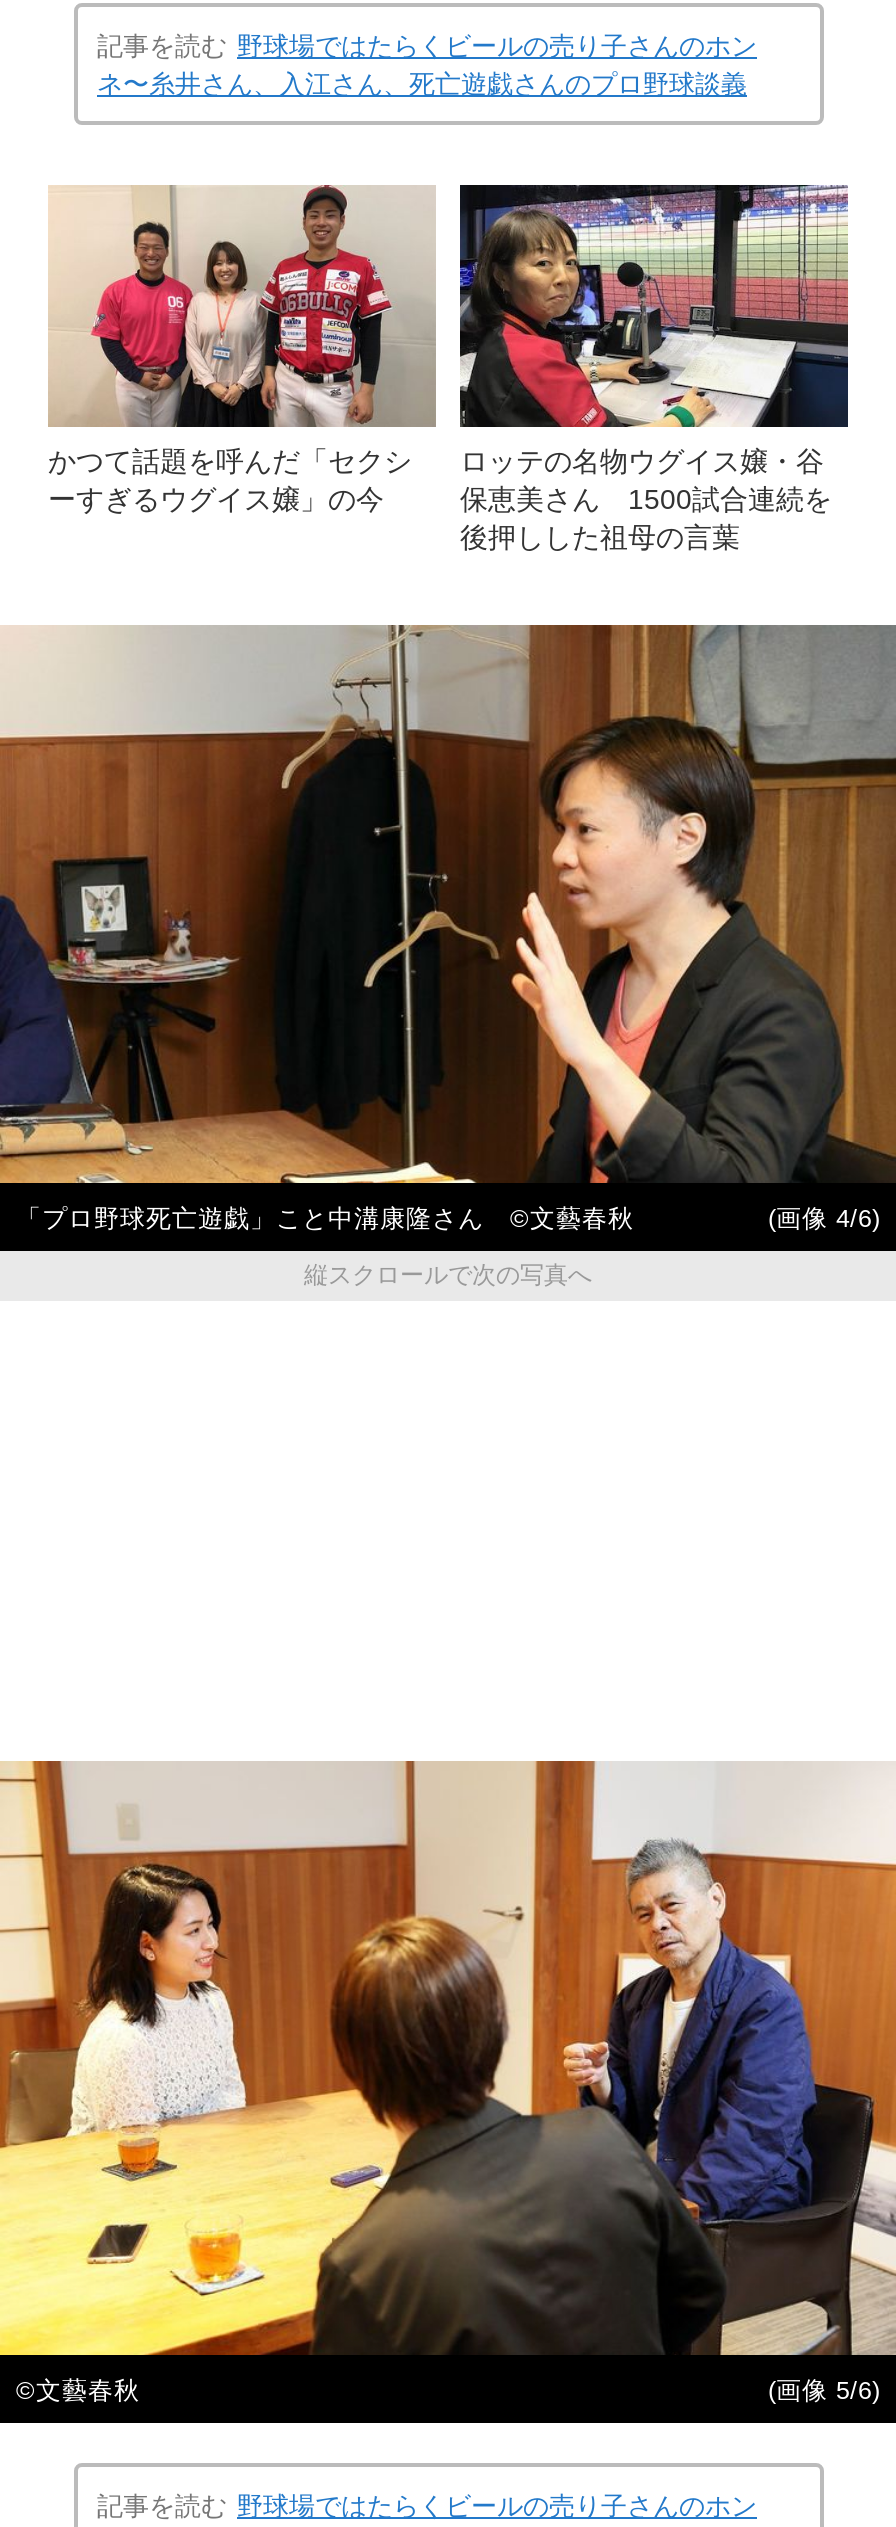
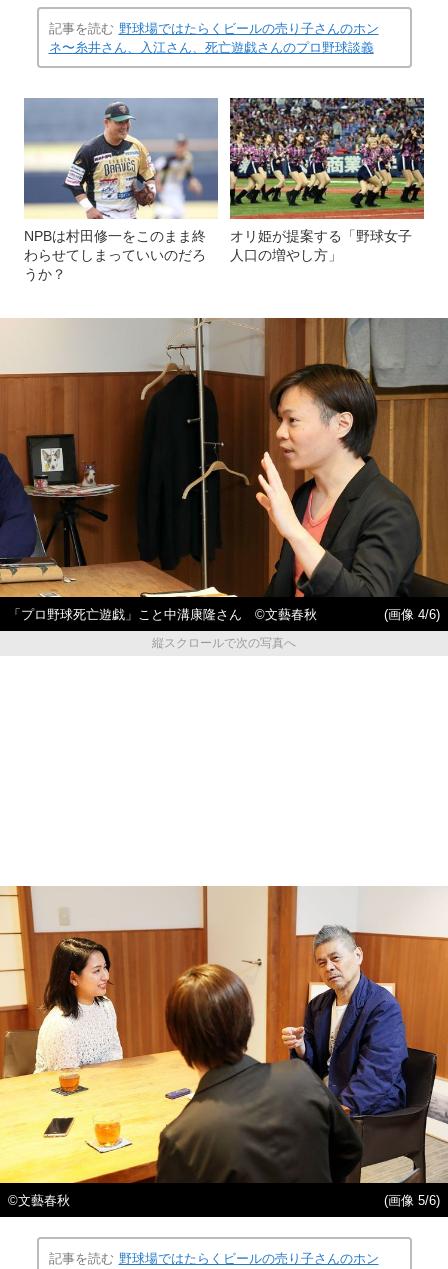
- [image]
- かつて話題を呼んだ「セクシ
- ーすぎるウグイス嬢」の今
+ [image]
+ NPBは村田修一をこのまま終
+ わらせてしまっていいのだろ
+ うか？

- [image]
- ロッテの名物ウグイス嬢・谷
- 保恵美さん 1500試合連続を
- 後押しした祖母の言葉
+ [image]
+ オリ姫が提案する「野球女子
+ 人口の増やし方」
